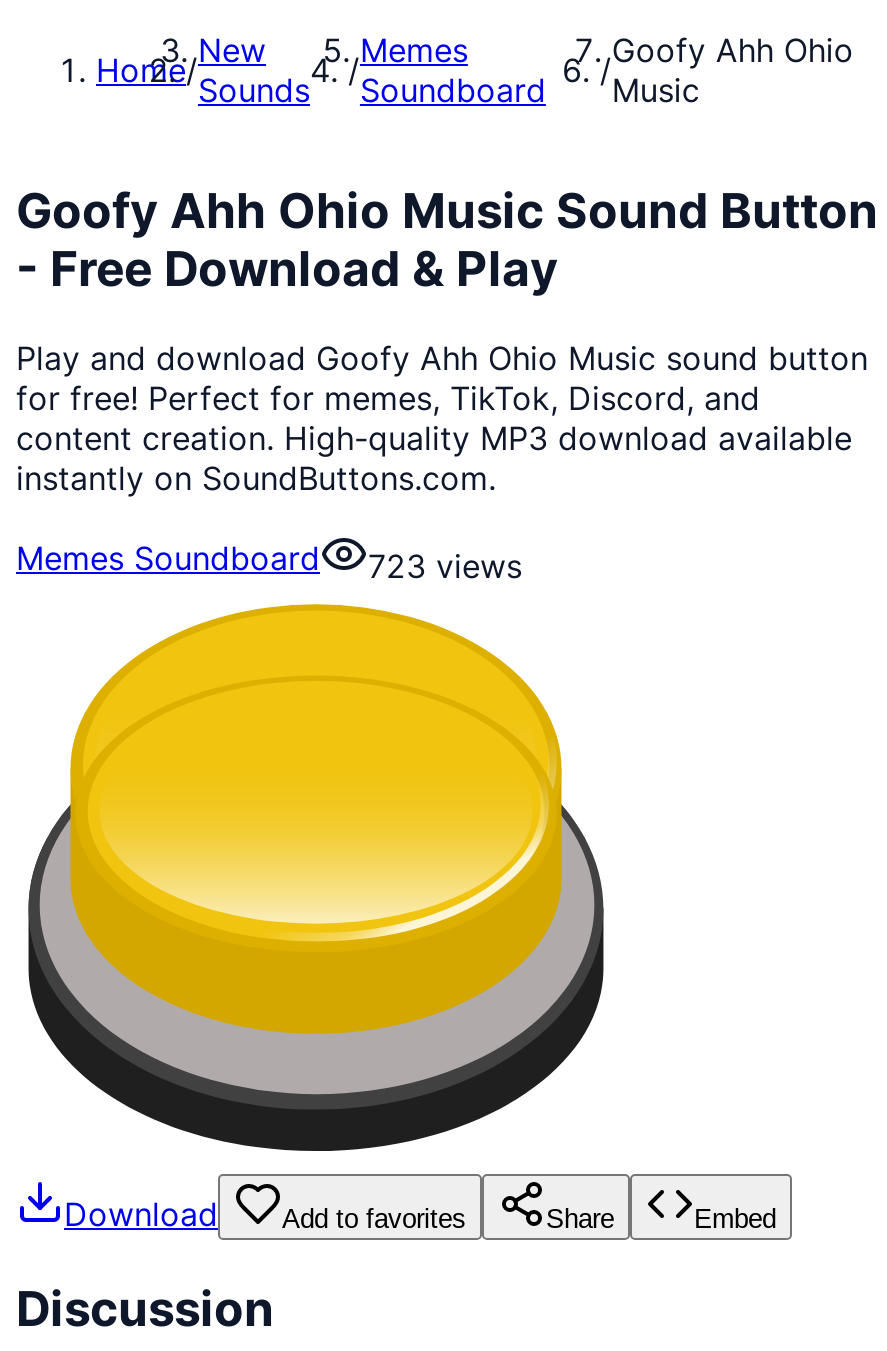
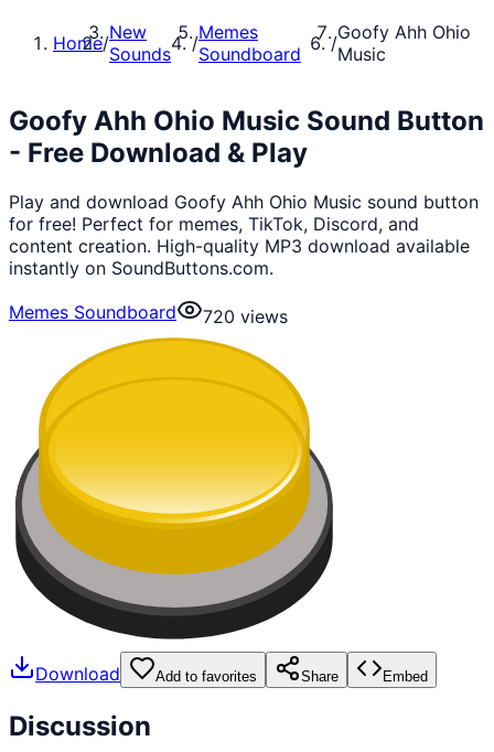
- Memes Soundboard 723 views
+ Memes Soundboard 720 views
